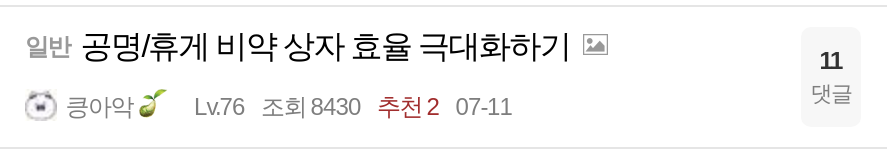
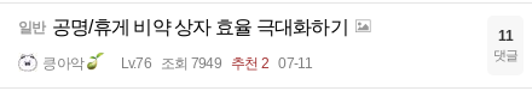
- Lv.76 조회 8430 추천 2 07-11
+ Lv.76 조회 7949 추천 2 07-11
